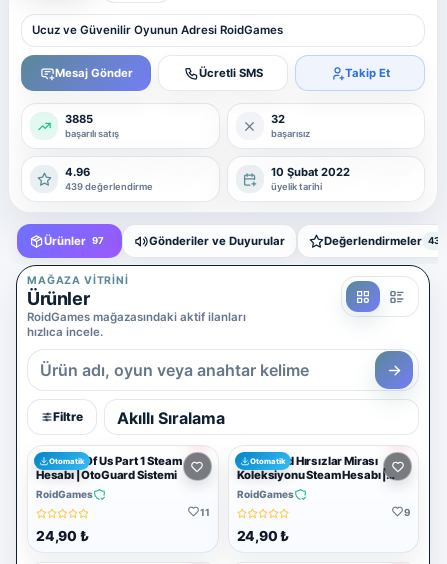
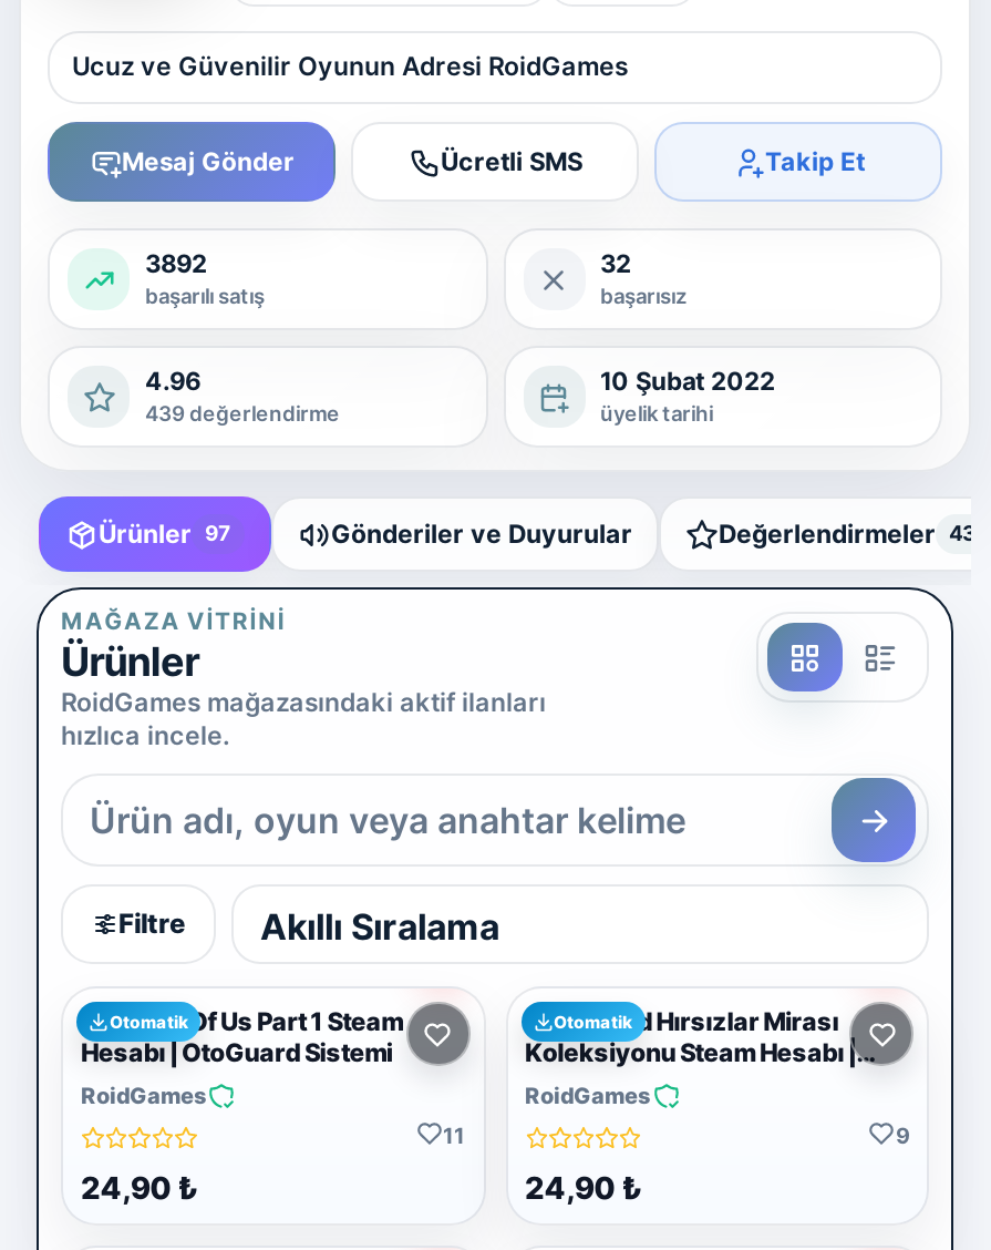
- 3885
+ 3892
